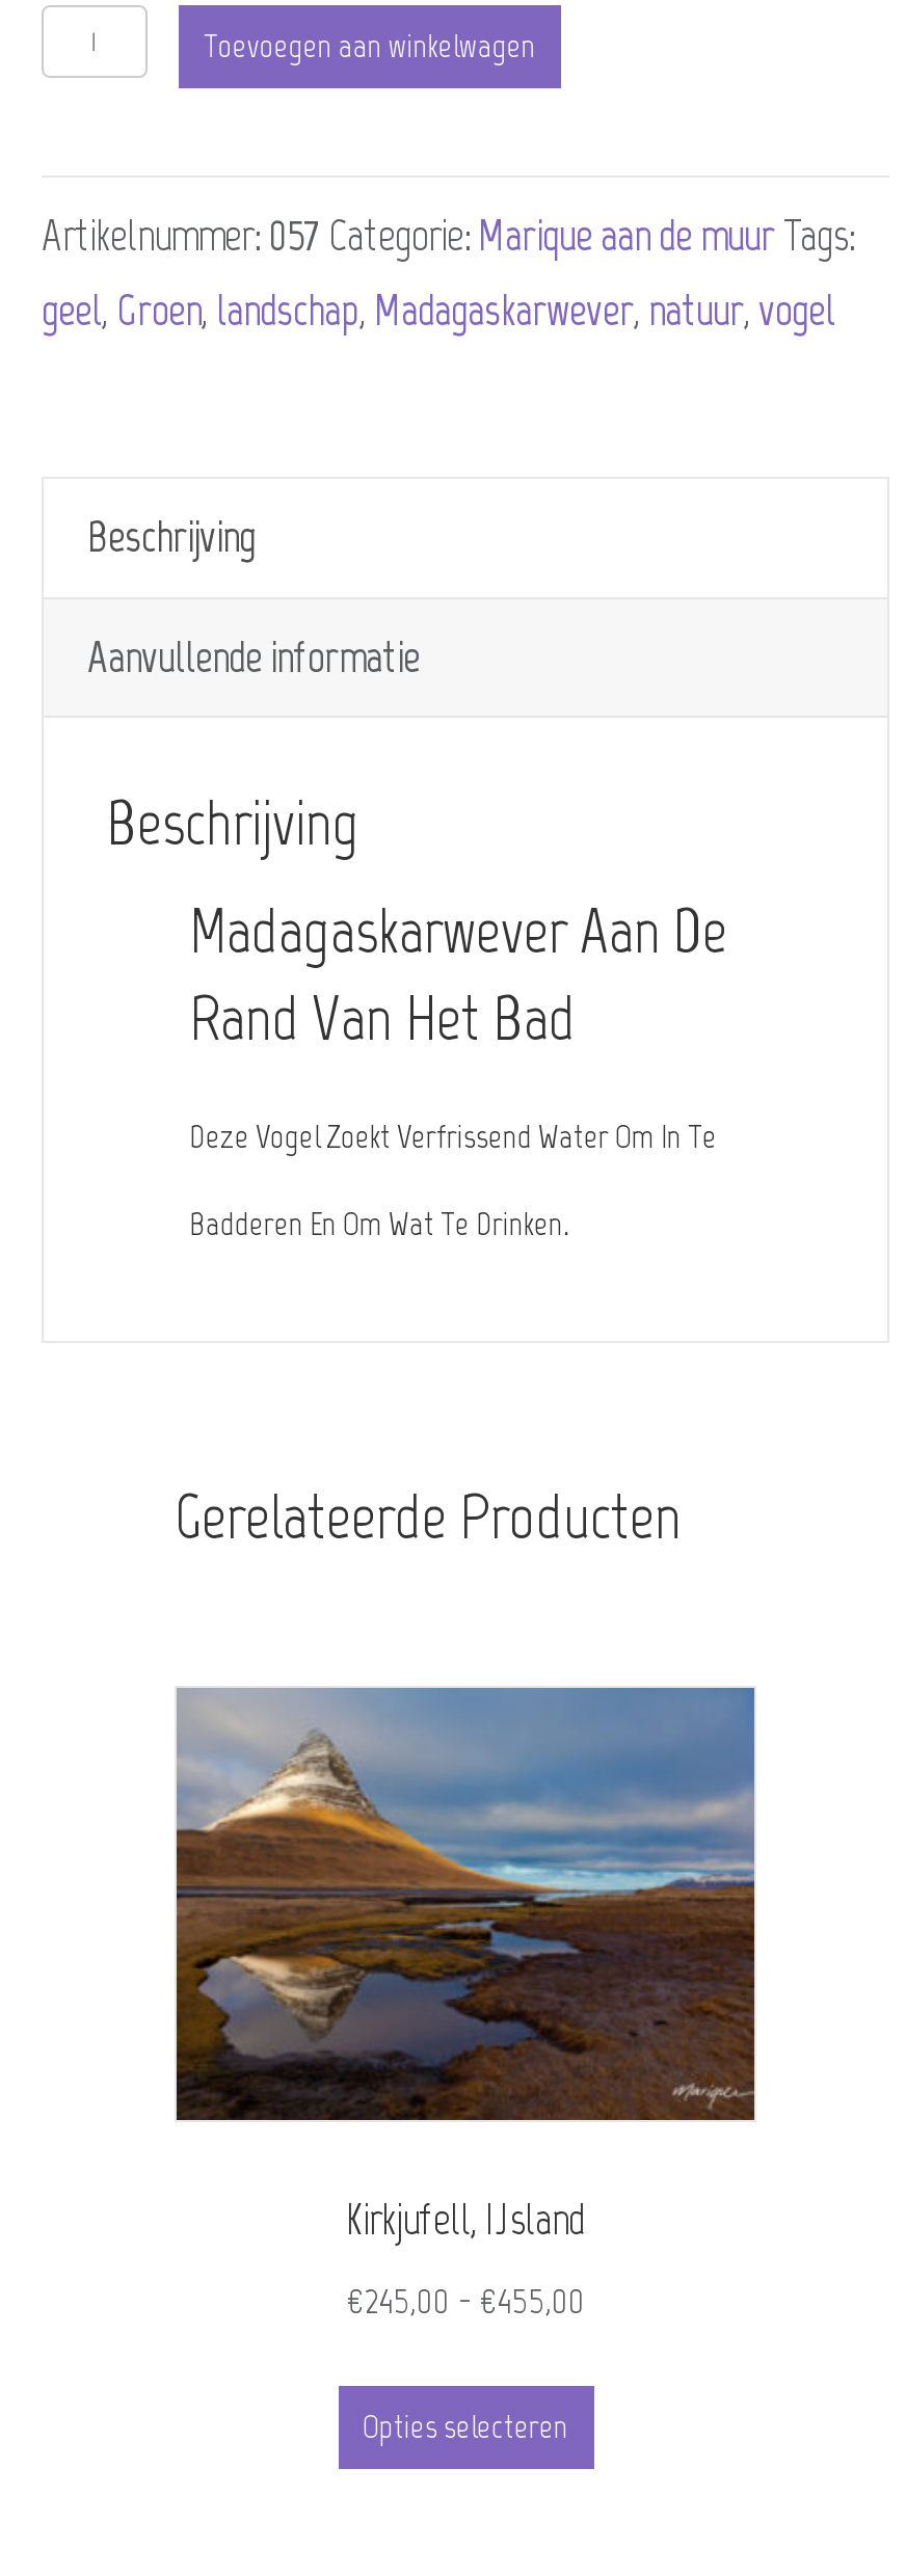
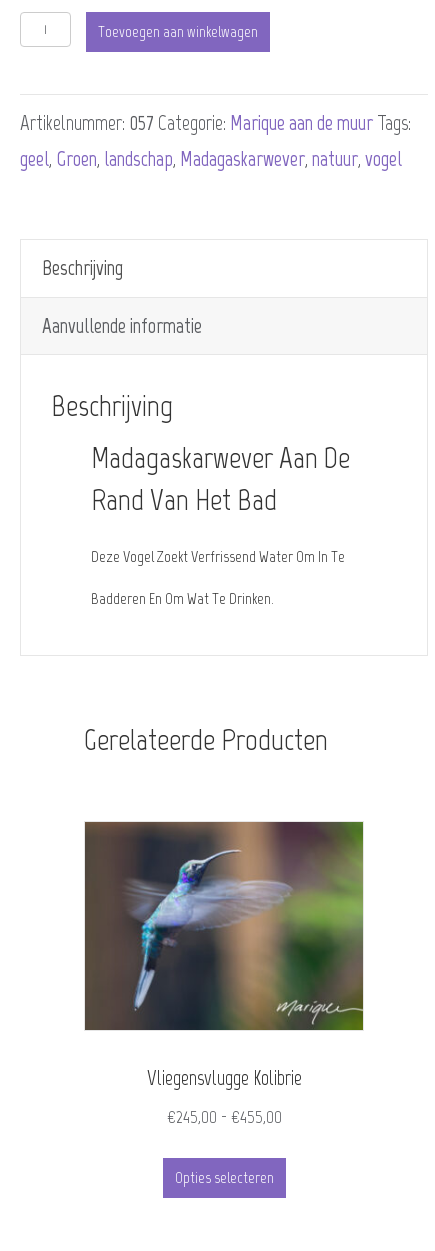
- [image]
- Kirkjufell, IJsland
+ [image]
+ Vliegensvlugge Kolibrie
